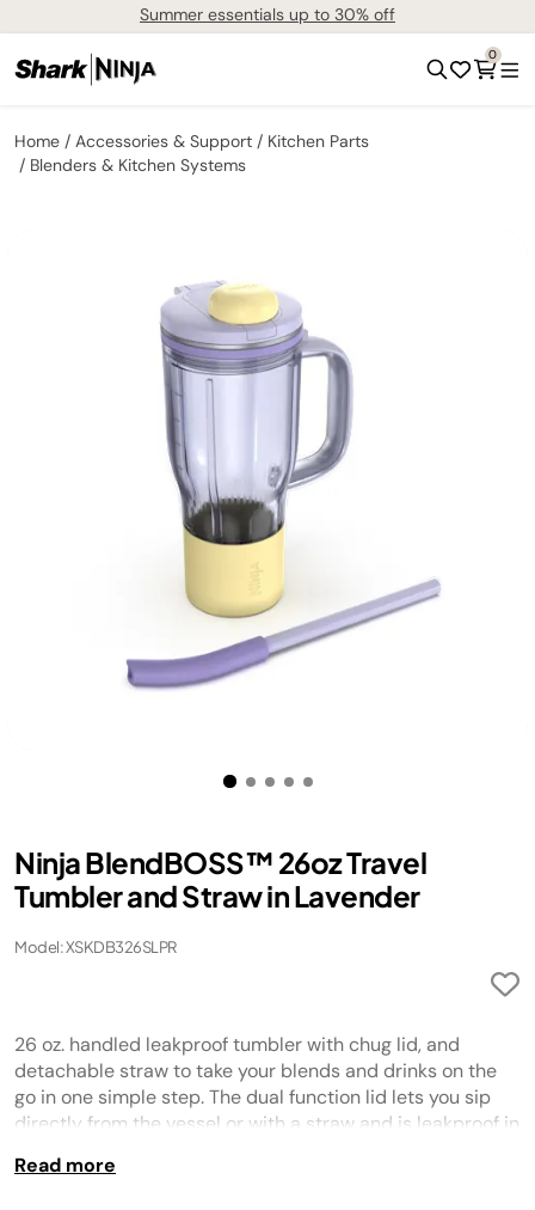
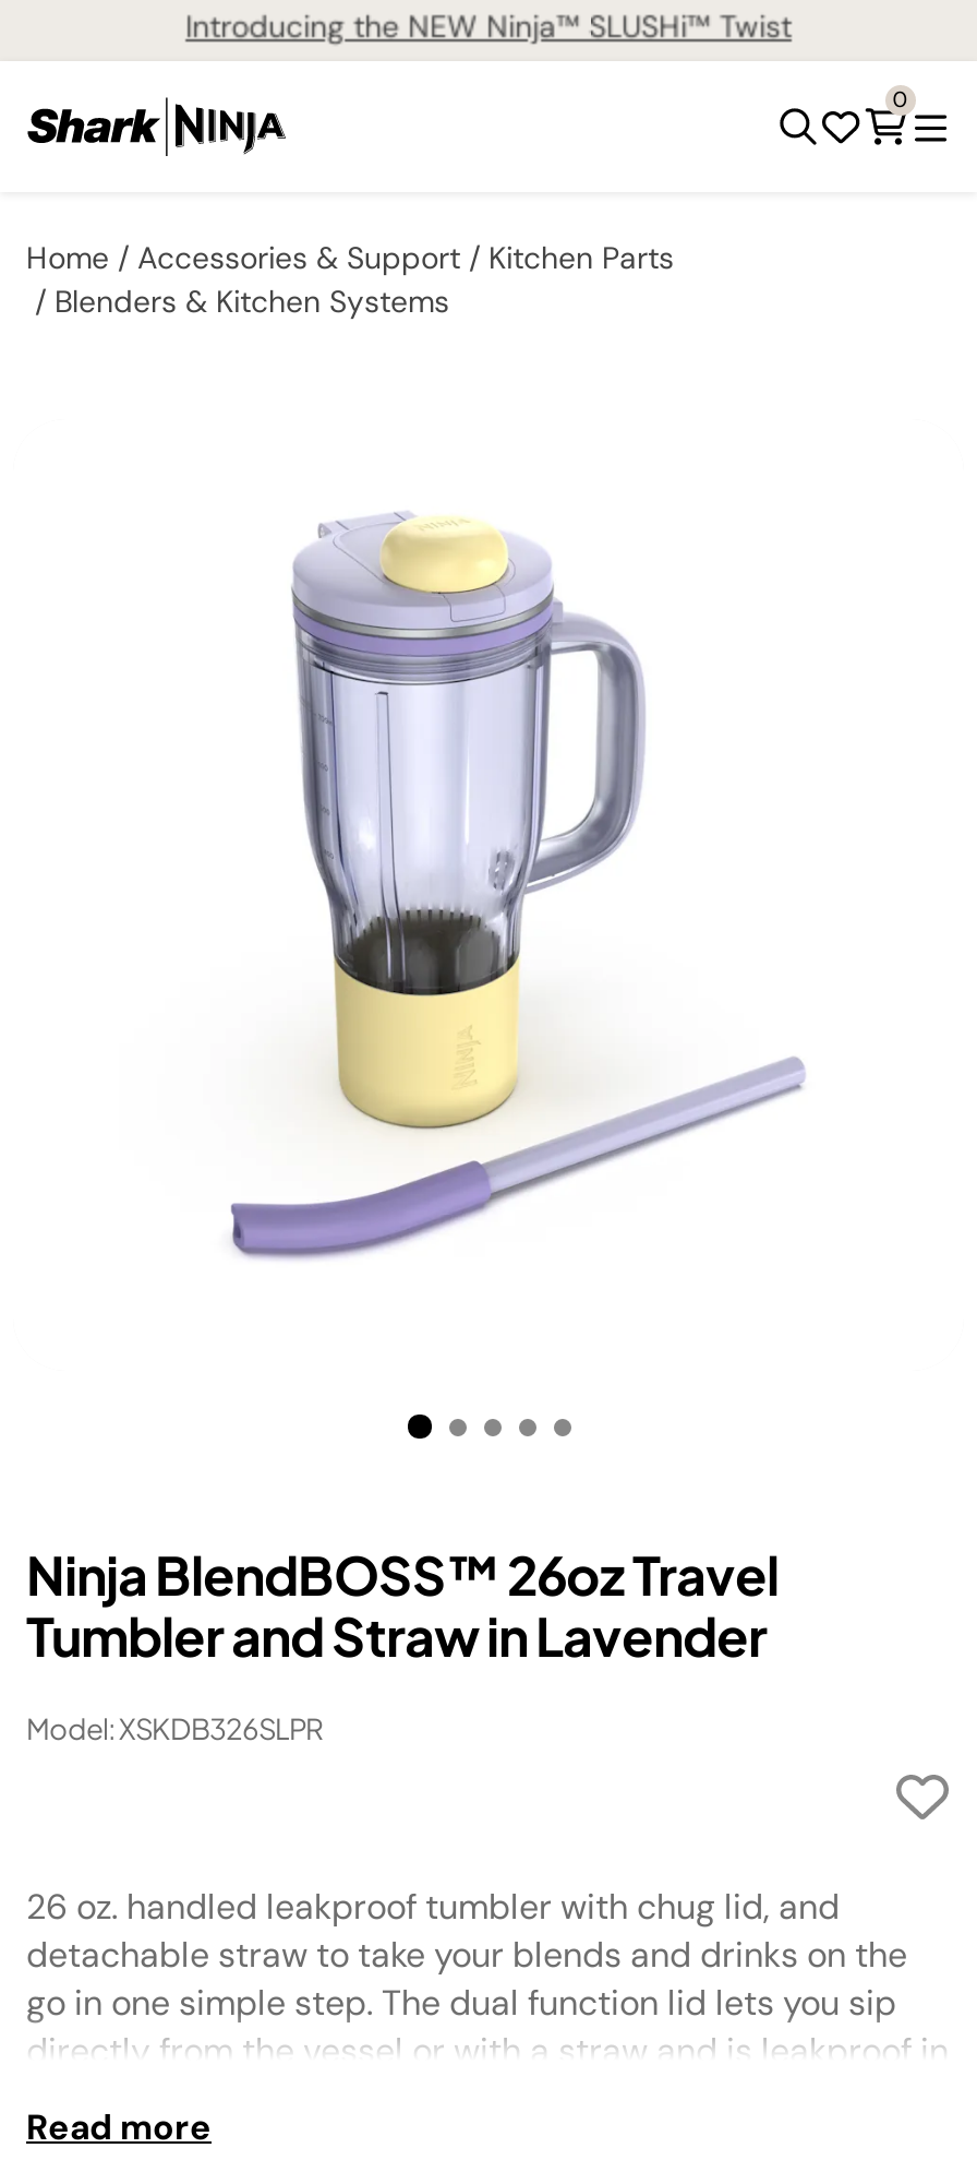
- Summer essentials up to 30% off
+ Introducing the NEW Ninja™ SLUSHi™ Twist
